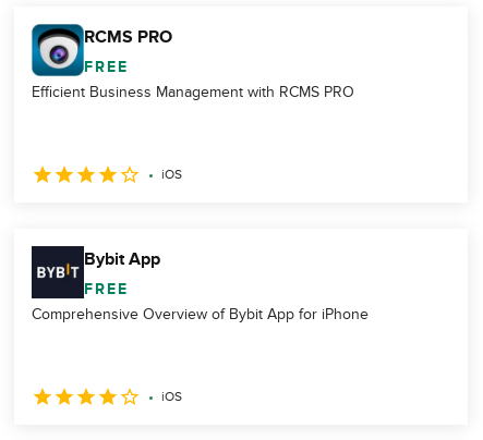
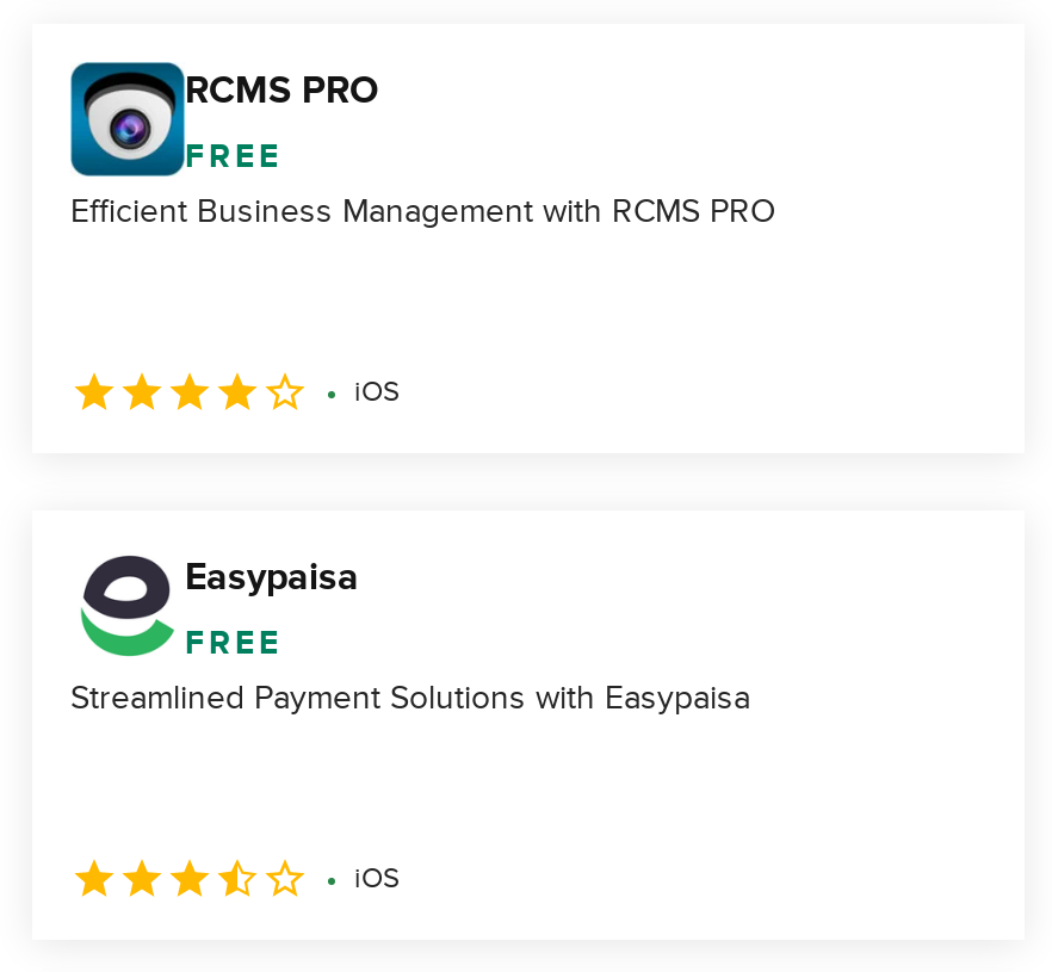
- [image]
- Bybit App
+ [image]
+ Easypaisa

- Comprehensive Overview of Bybit App for iPhone
+ Streamlined Payment Solutions with Easypaisa
